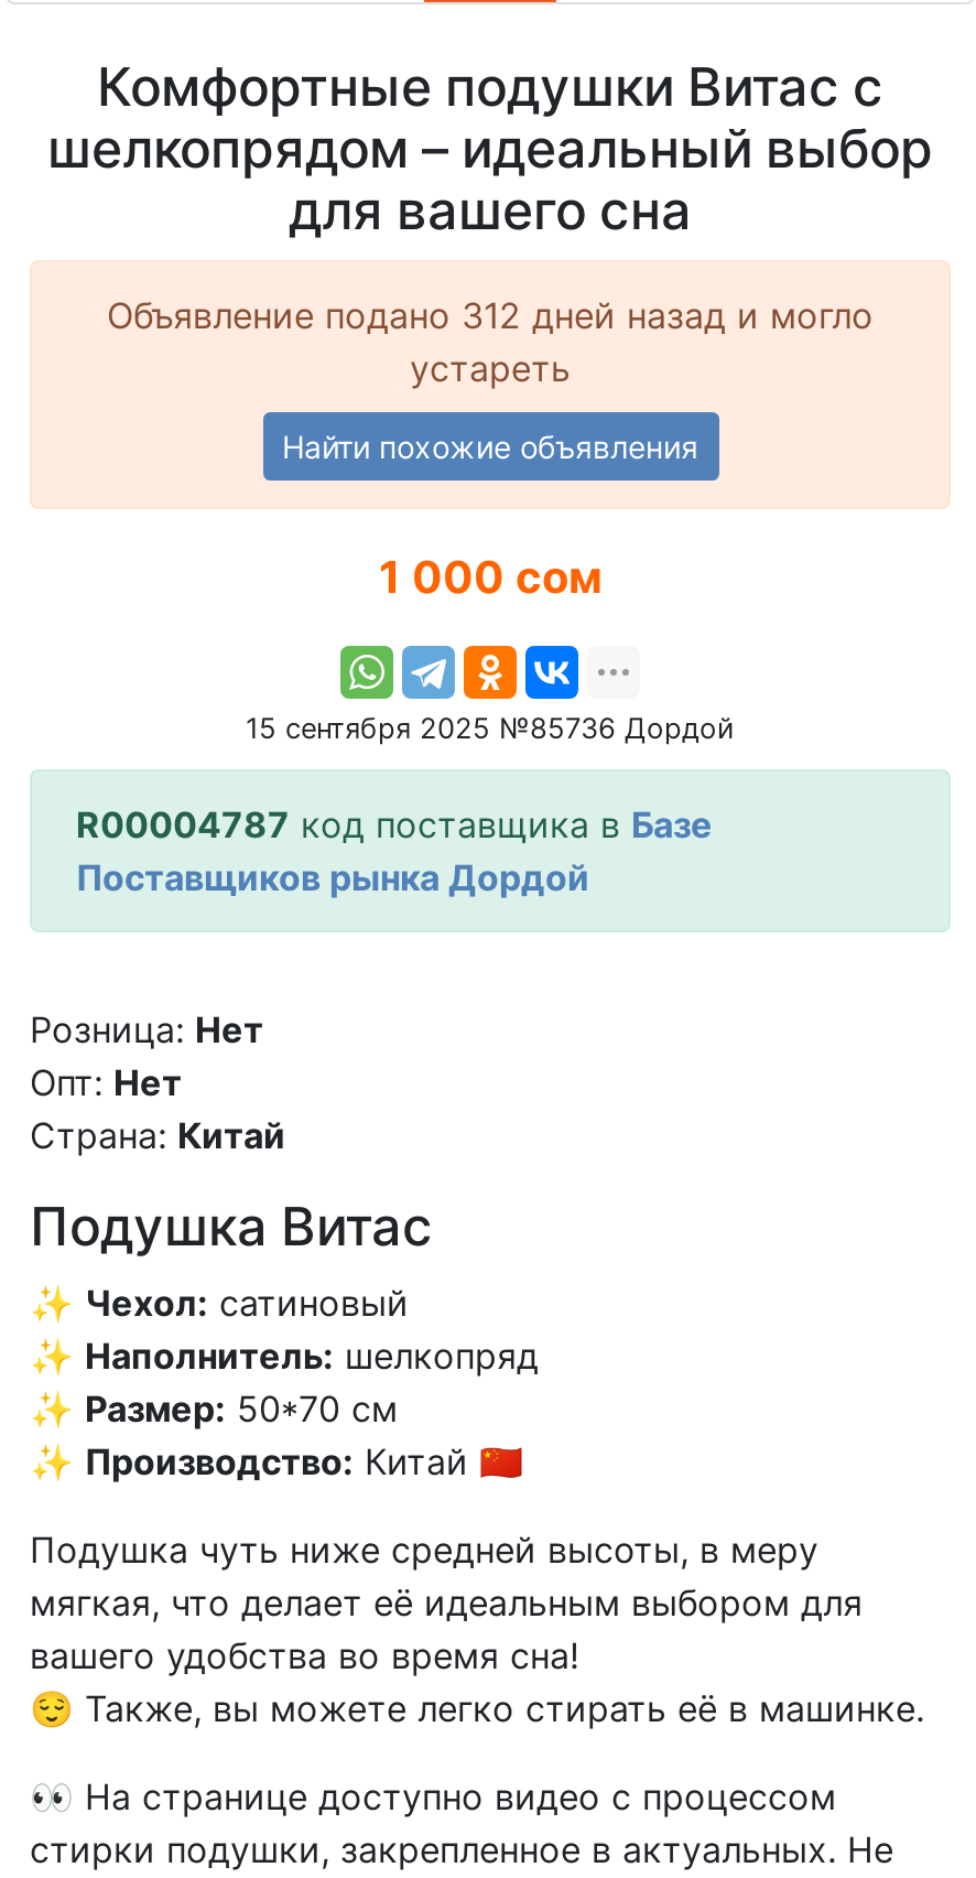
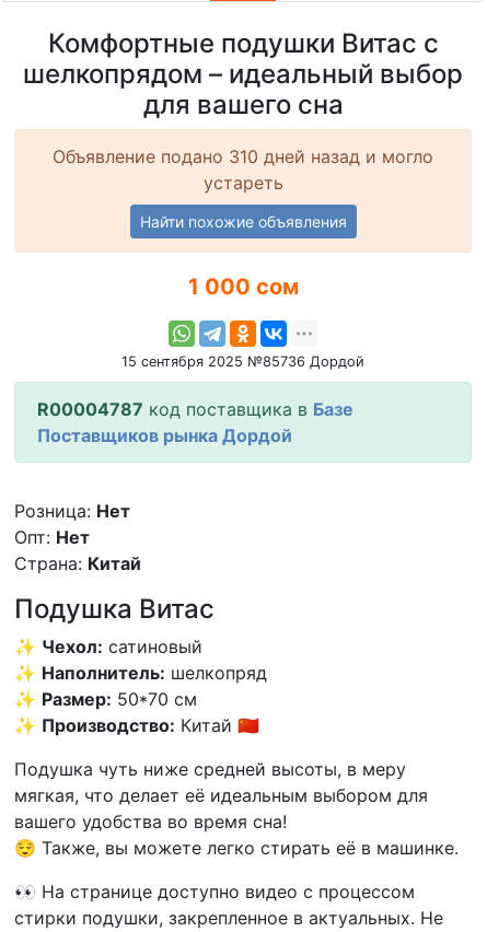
- Объявление подано 312 дней назад и могло
+ Объявление подано 310 дней назад и могло
